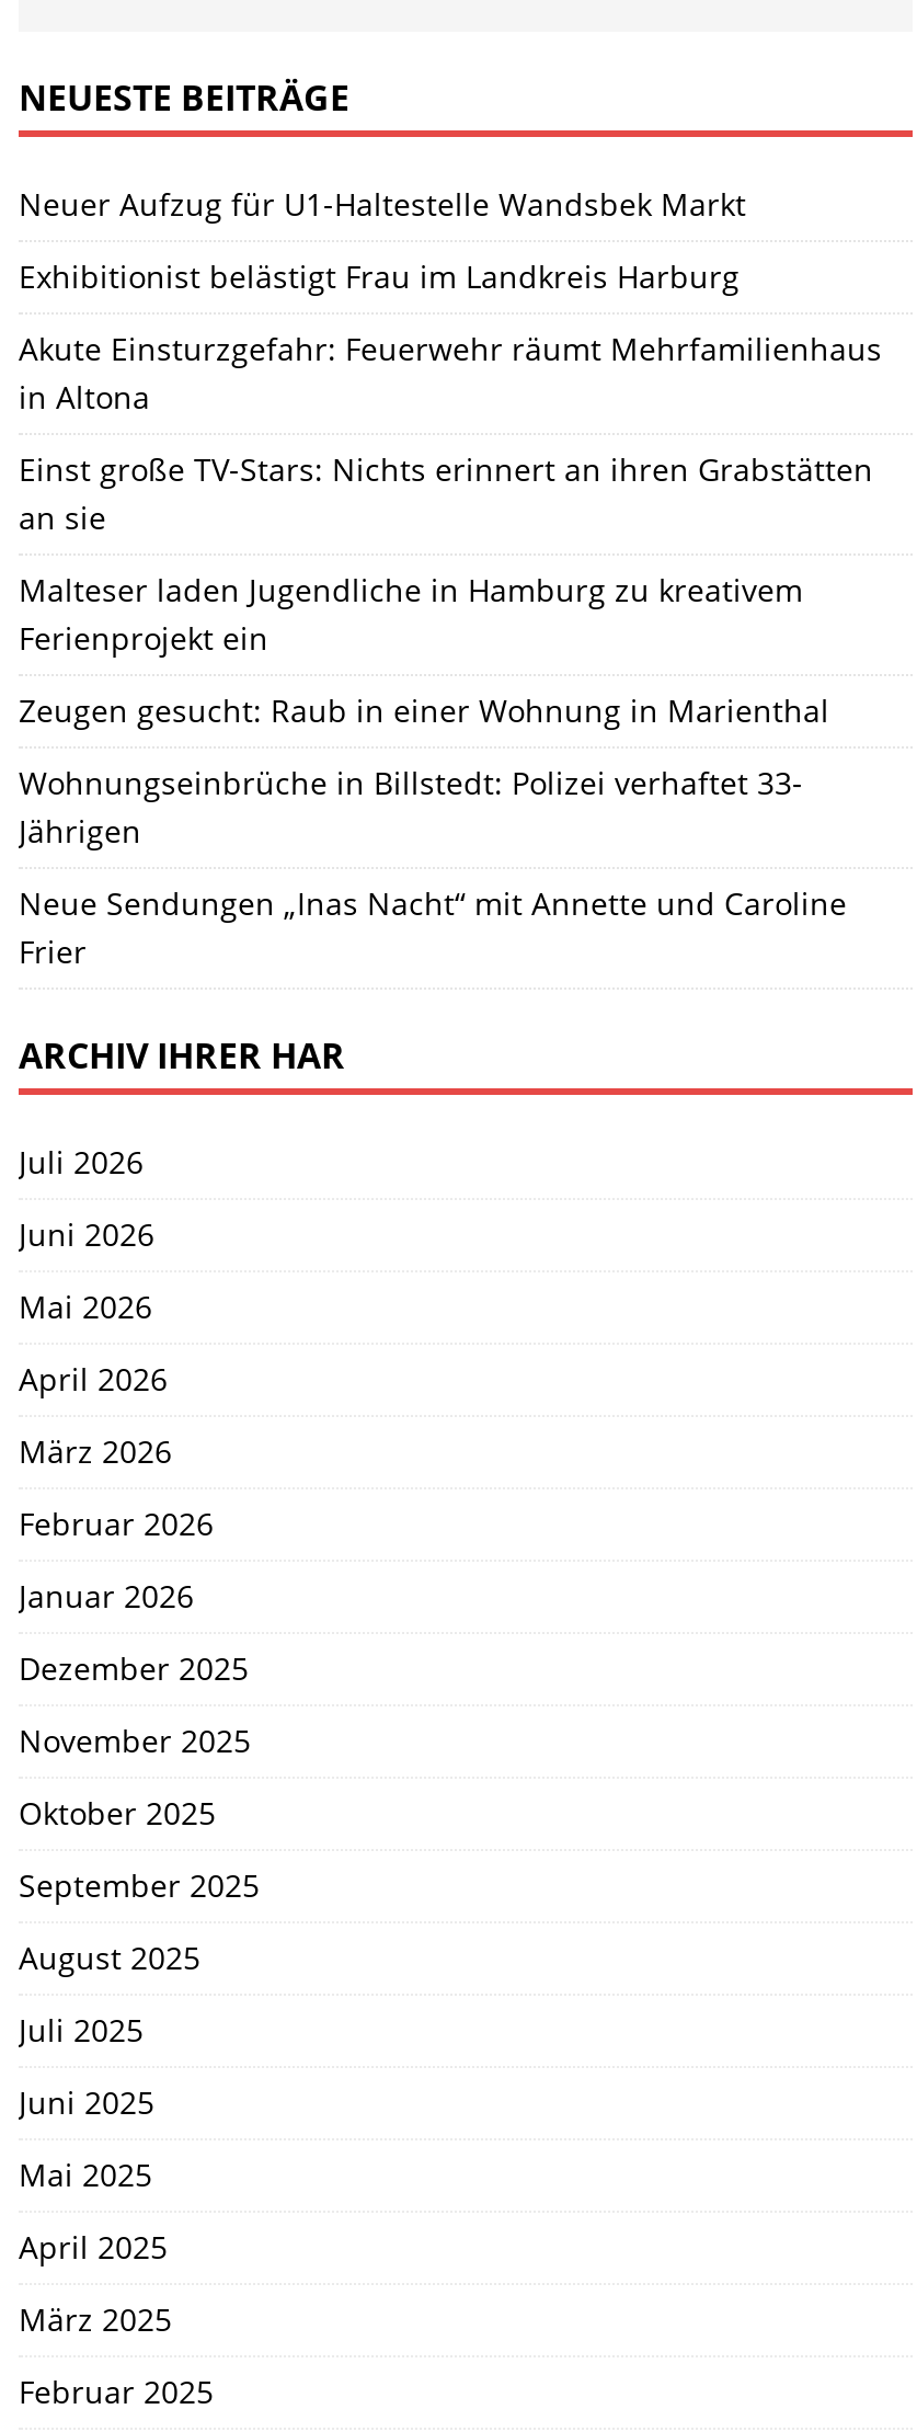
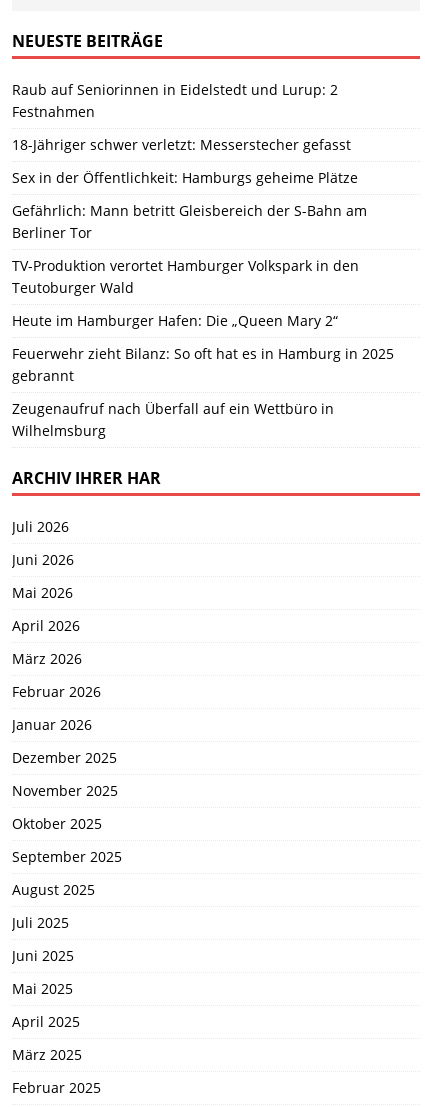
- Neuer Aufzug für U1-Haltestelle Wandsbek Markt
+ Raub auf Seniorinnen in Eidelstedt und Lurup: 2
+ Festnahmen

- Exhibitionist belästigt Frau im Landkreis Harburg
+ 18-Jähriger schwer verletzt: Messerstecher gefasst

- Akute Einsturzgefahr: Feuerwehr räumt Mehrfamilienhaus
- in Altona
+ Sex in der Öffentlichkeit: Hamburgs geheime Plätze

- Einst große TV-Stars: Nichts erinnert an ihren Grabstätten
- an sie
+ Gefährlich: Mann betritt Gleisbereich der S-Bahn am
+ Berliner Tor

- Malteser laden Jugendliche in Hamburg zu kreativem
- Ferienprojekt ein
+ TV-Produktion verortet Hamburger Volkspark in den
+ Teutoburger Wald

- Zeugen gesucht: Raub in einer Wohnung in Marienthal
+ Heute im Hamburger Hafen: Die „Queen Mary 2“

- Wohnungseinbrüche in Billstedt: Polizei verhaftet 33-
- Jährigen
+ Feuerwehr zieht Bilanz: So oft hat es in Hamburg in 2025
+ gebrannt

- Neue Sendungen „Inas Nacht“ mit Annette und Caroline
- Frier
+ Zeugenaufruf nach Überfall auf ein Wettbüro in
+ Wilhelmsburg
